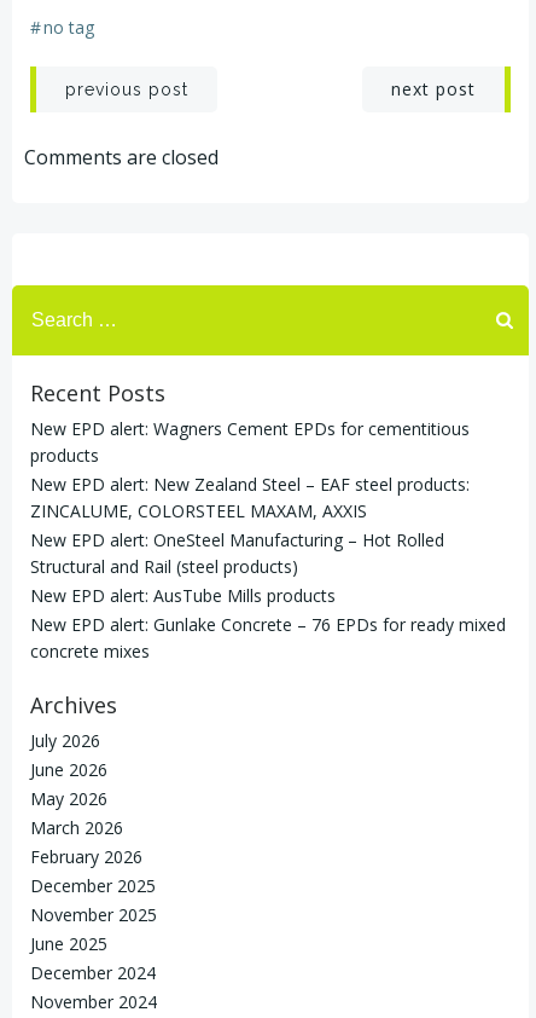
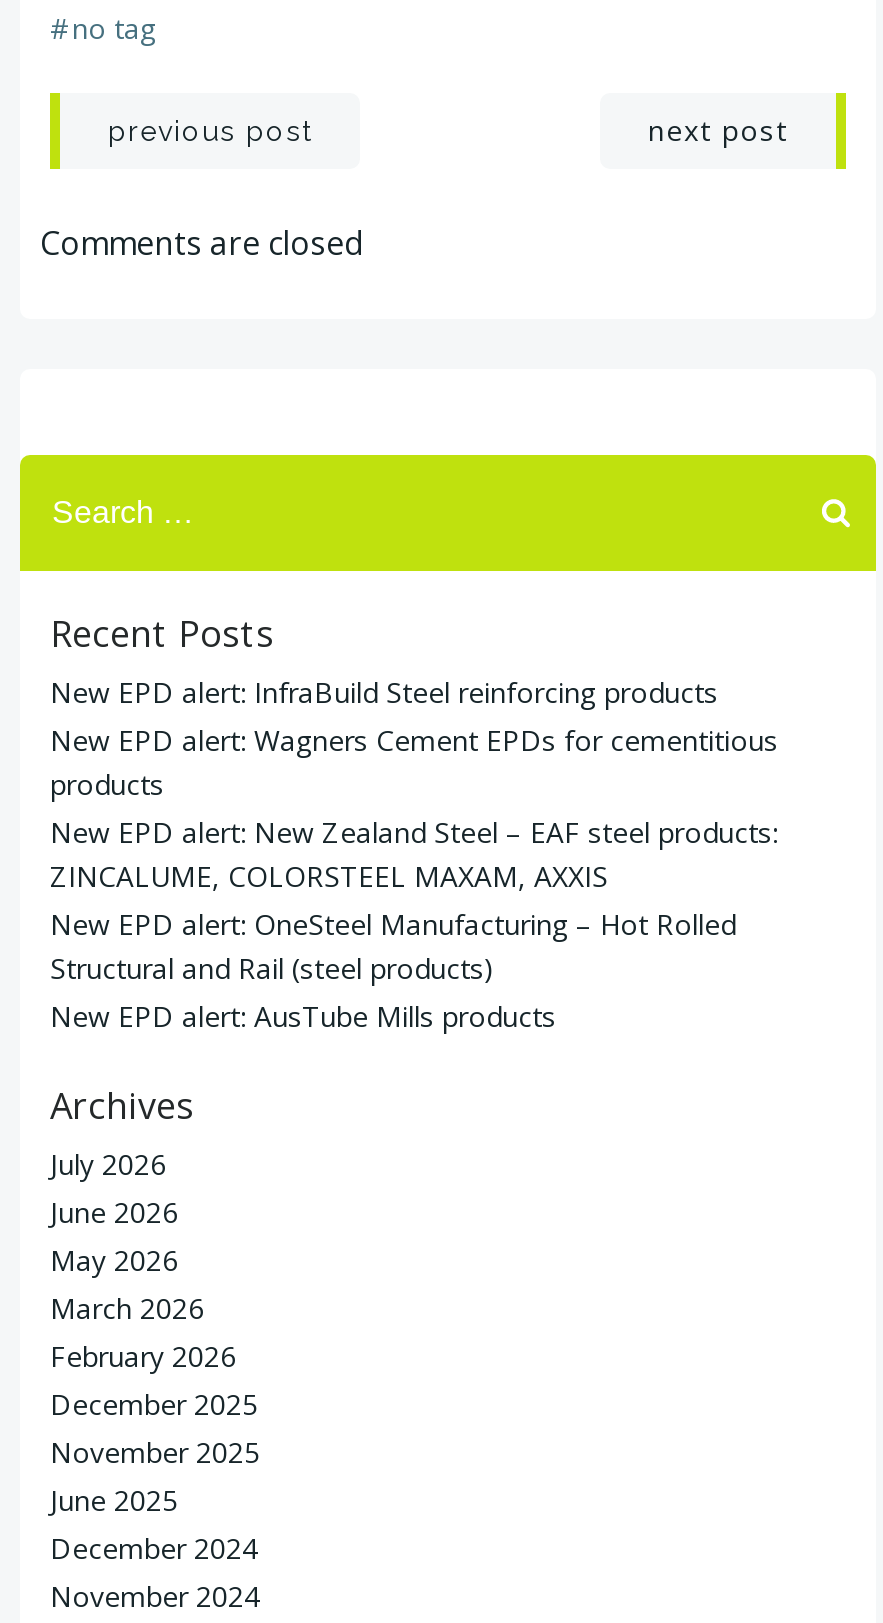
+ New EPD alert: InfraBuild Steel reinforcing products

moved down: New EPD alert: Wagners Cement EPDs for cementitious | products | New EPD alert: New Zealand Steel – EAF steel products: | ZINCALUME, COLORSTEEL MAXAM, AXXIS | New EPD alert: OneSteel Manufacturing – Hot Rolled | Structural and Rail (steel products) | New EPD alert: AusTube Mills products

- New EPD alert: Gunlake Concrete – 76 EPDs for ready mixed
- concrete mixes
